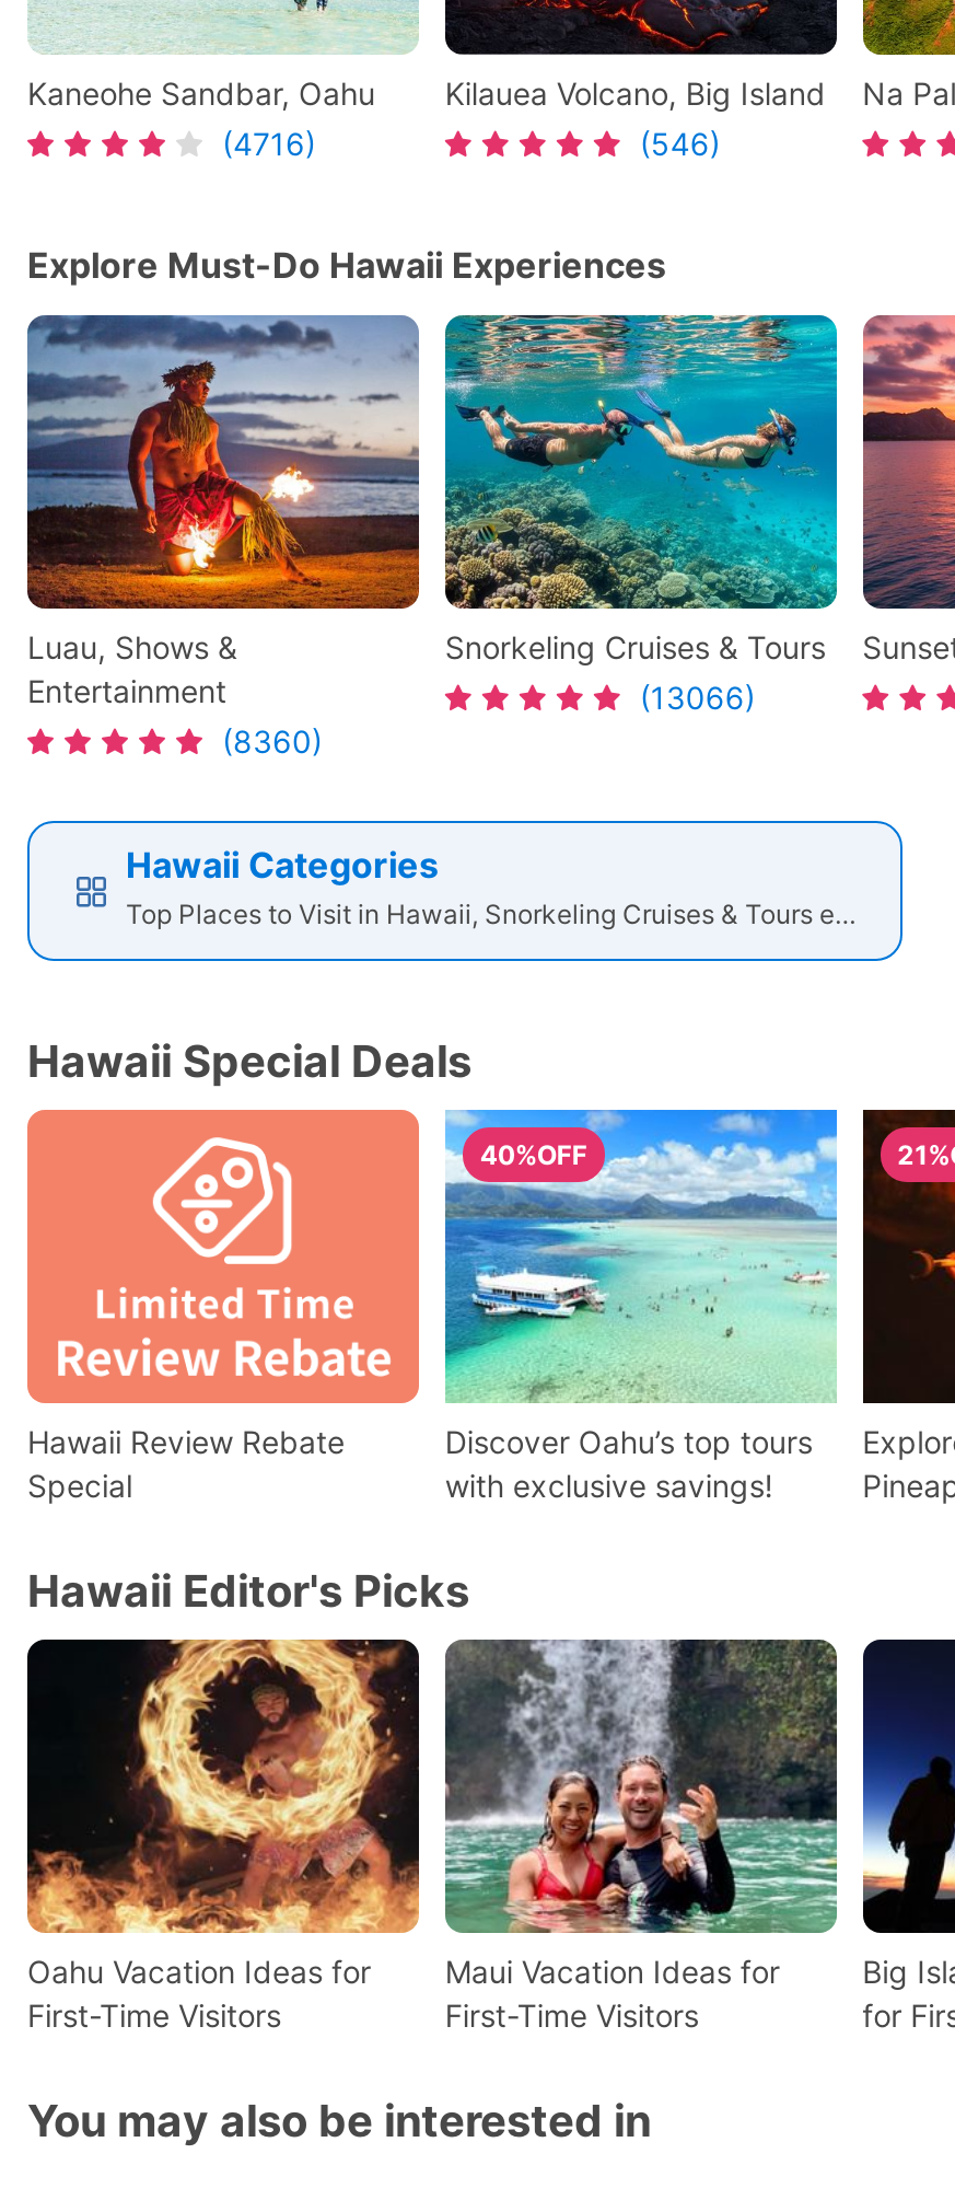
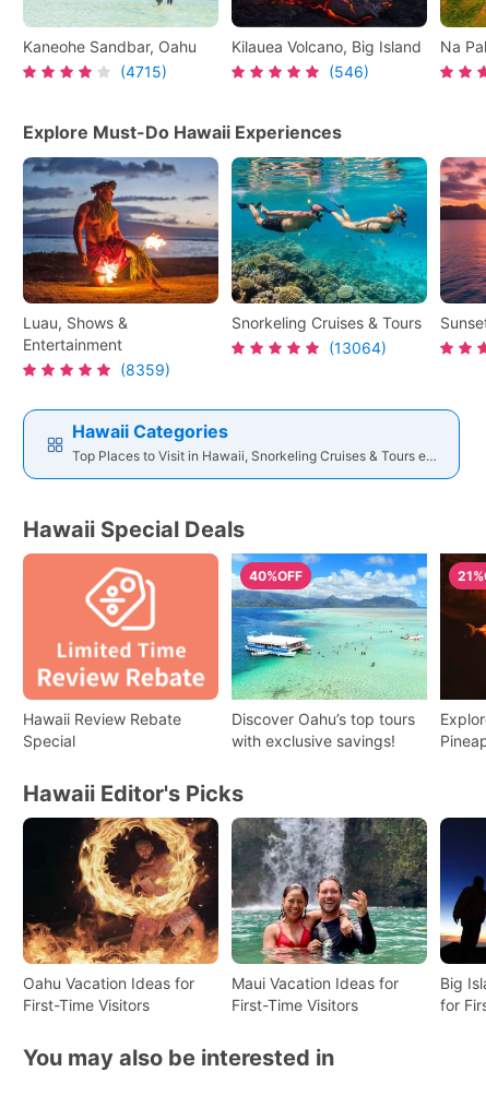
- (4716)
+ (4715)

- (13066)
+ (13064)

- (8360)
+ (8359)
